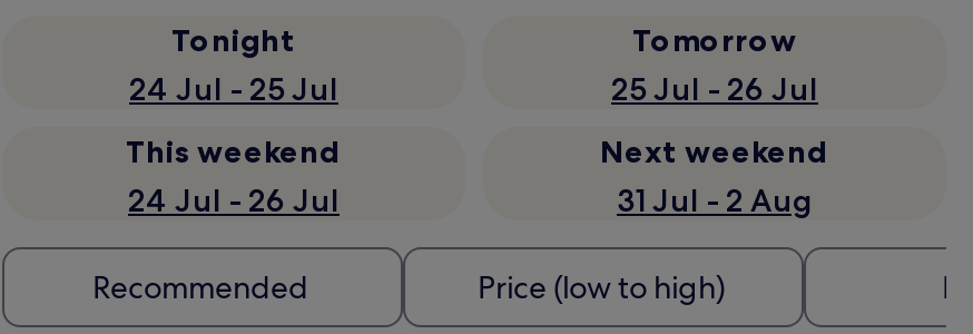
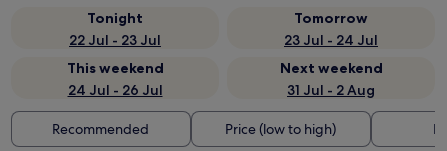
- 24 Jul - 25 Jul
+ 22 Jul - 23 Jul

- 25 Jul - 26 Jul
+ 23 Jul - 24 Jul
